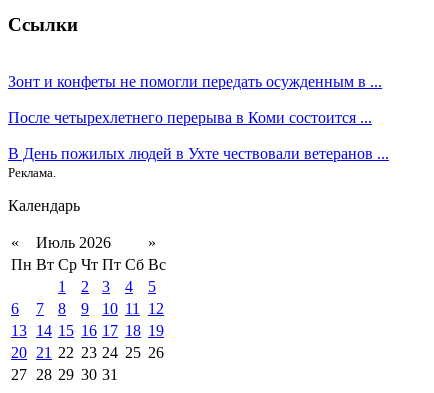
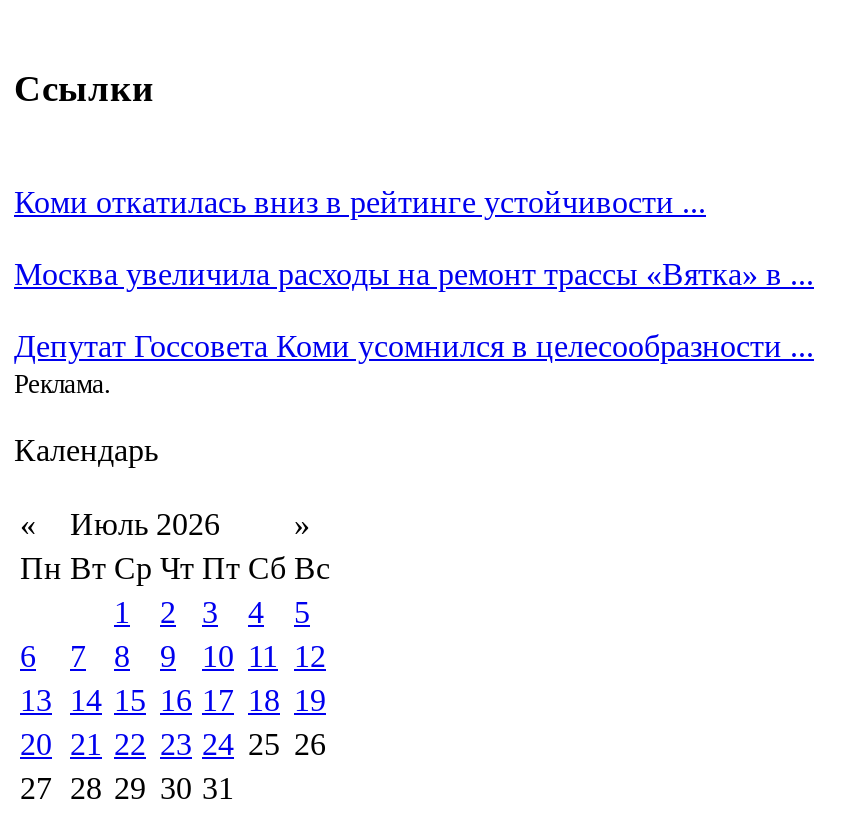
- Зонт и конфеты не помогли передать осужденным в ...
+ Коми откатилась вниз в рейтинге устойчивости ...

- После четырехлетнего перерыва в Коми состоится ...
+ Москва увеличила расходы на ремонт трассы «Вятка» в ...

- В День пожилых людей в Ухте чествовали ветеранов ...
+ Депутат Госсовета Коми усомнился в целесообразности ...
